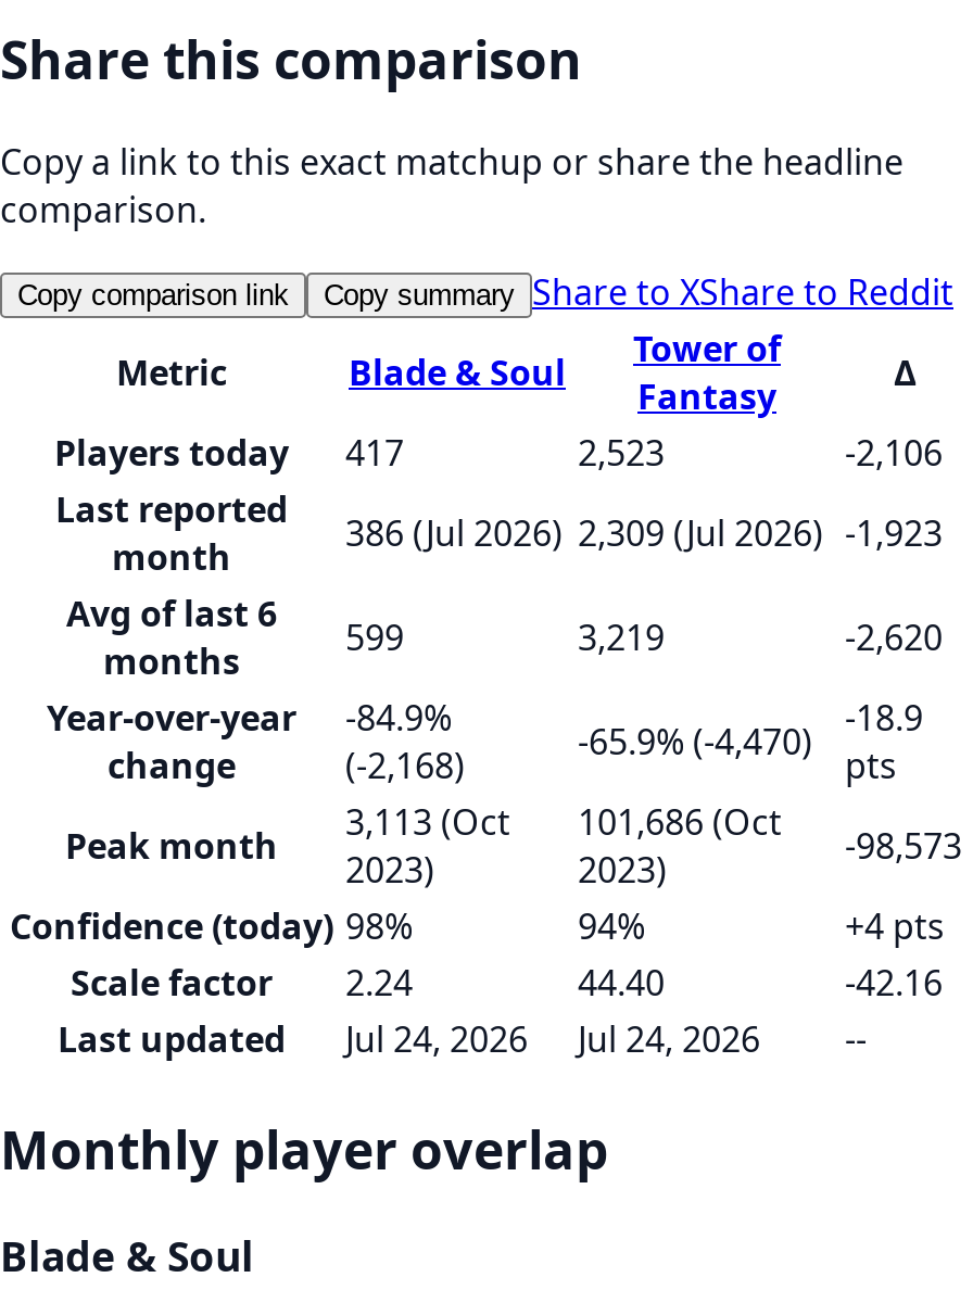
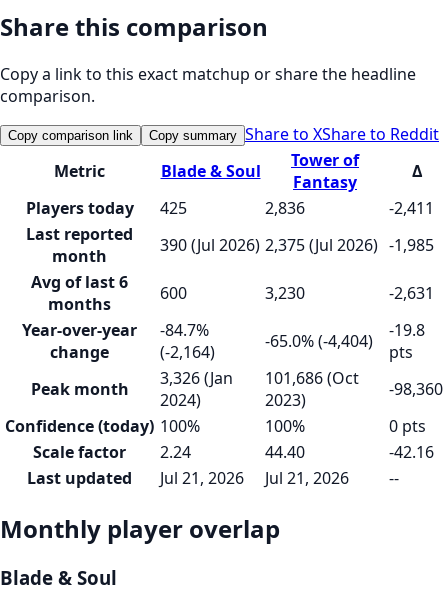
- Players today 417
+ Players today 425

- 2,523
+ 2,836

- -2,106
+ -2,411

- Last reported 386 (Jul 2026) 2,309 (Jul 2026) -1,923
+ Last reported 390 (Jul 2026) 2,375 (Jul 2026) -1,985

- Avg of last 6 599
+ Avg of last 6 600

- 3,219
+ 3,230

- -2,620
+ -2,631

- Year-over-year -84.9%
+ Year-over-year -84.7%

- -18.9
+ -19.8

- -65.9% (-4,470)
+ -65.0% (-4,404)

- (-2,168)
+ (-2,164)

- 3,113 (Oct
- 2023)
+ 3,326 (Jan
+ 2024)

- -98,573
+ -98,360

- Confidence (today) 98%
+ Confidence (today) 100%

- 94%
+ 100%

- +4 pts
+ 0 pts

- Jul 24, 2026
+ Jul 21, 2026

- Jul 24, 2026
+ Jul 21, 2026
